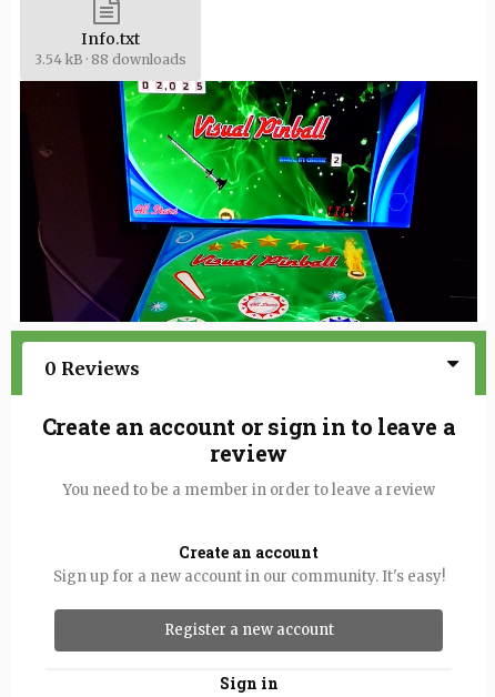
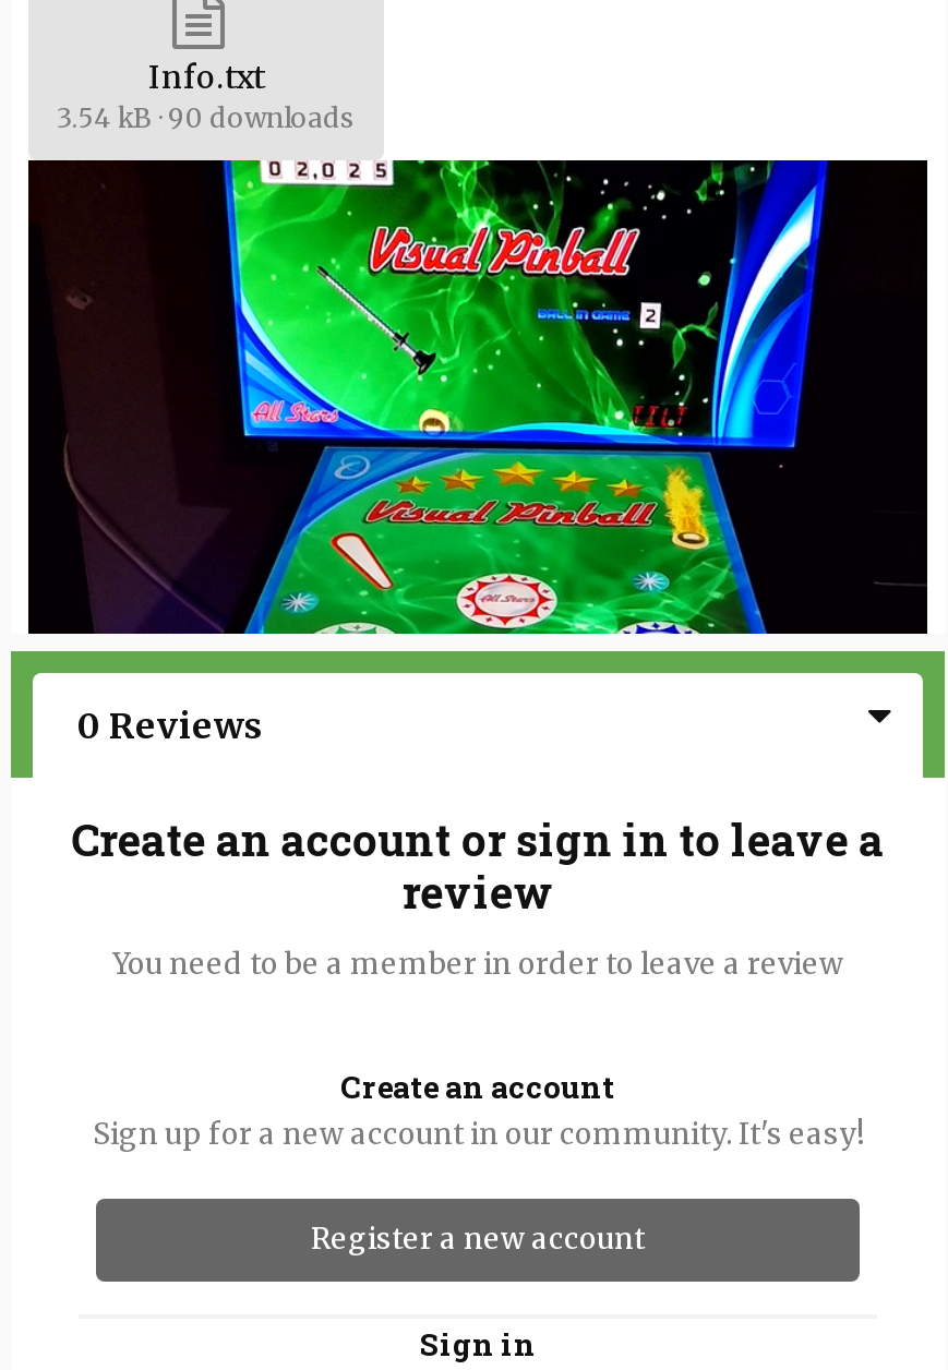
- 3.54 kB · 88 downloads
+ 3.54 kB · 90 downloads
